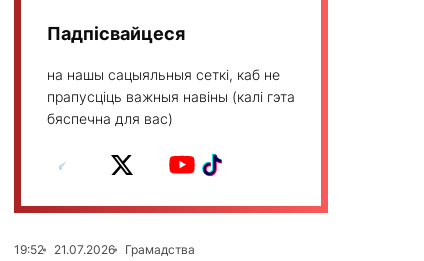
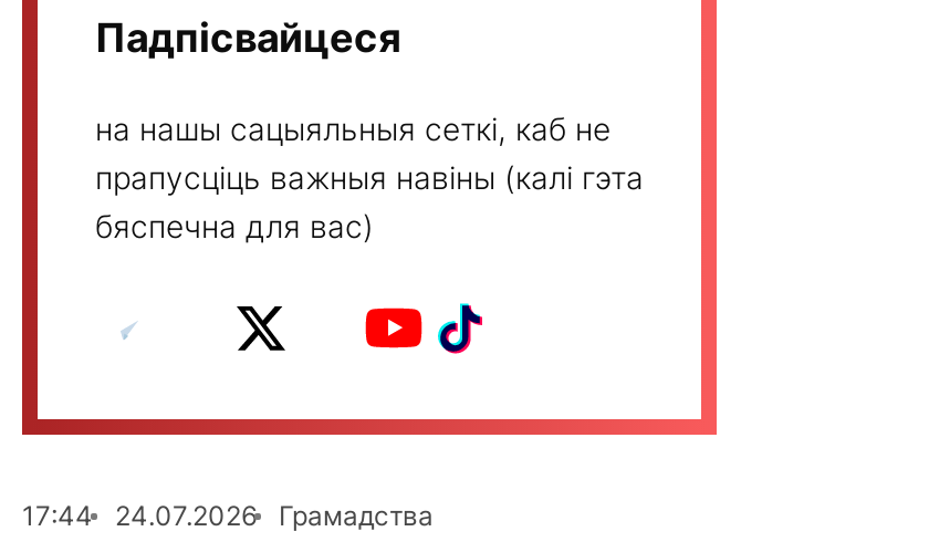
- 19:52
+ 17:44

- 21.07.2026
+ 24.07.2026
